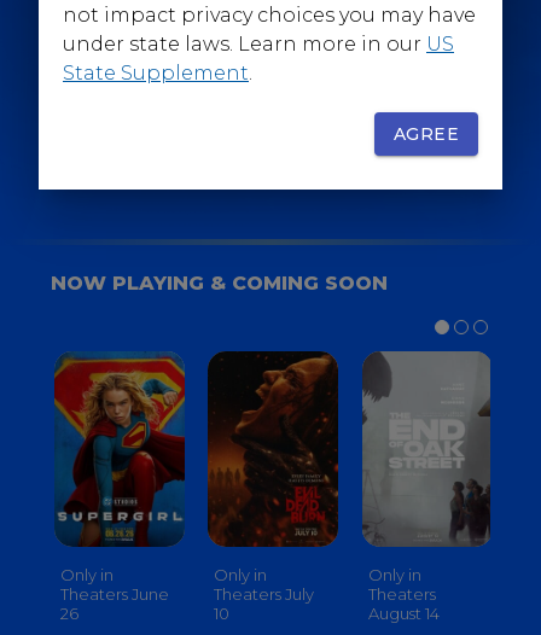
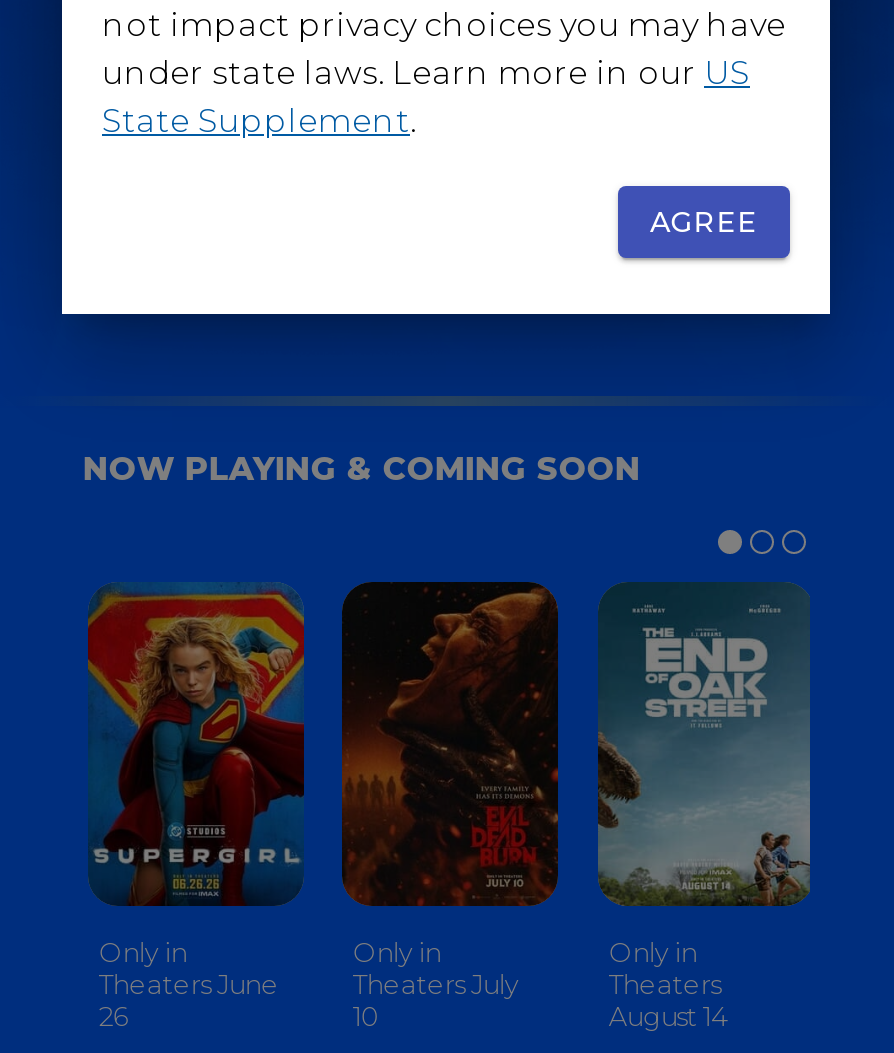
- [image]
+ [image]
